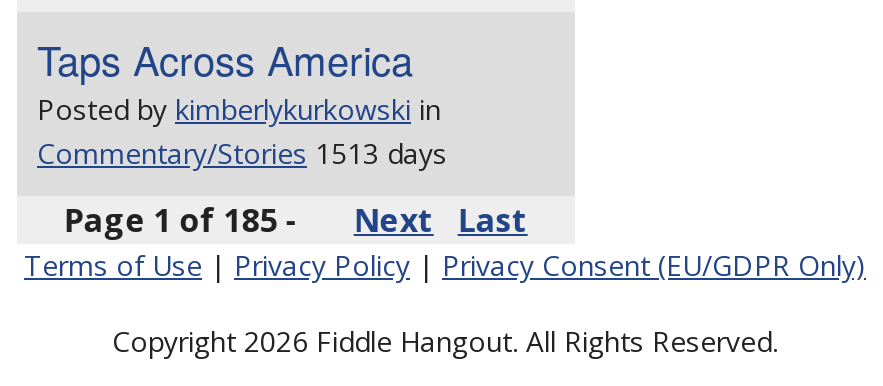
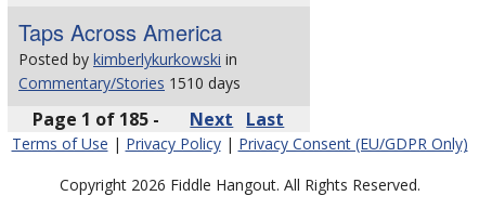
- Commentary/Stories 1513 days
+ Commentary/Stories 1510 days
